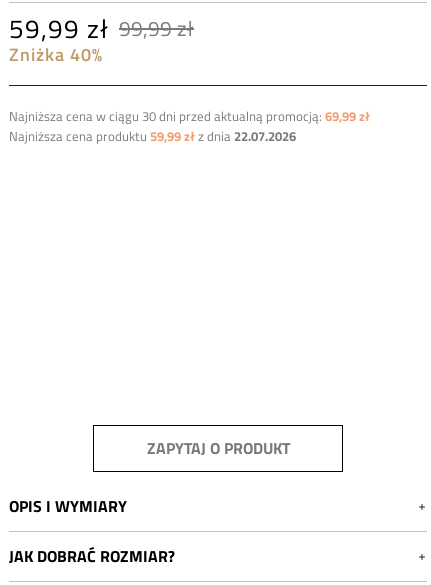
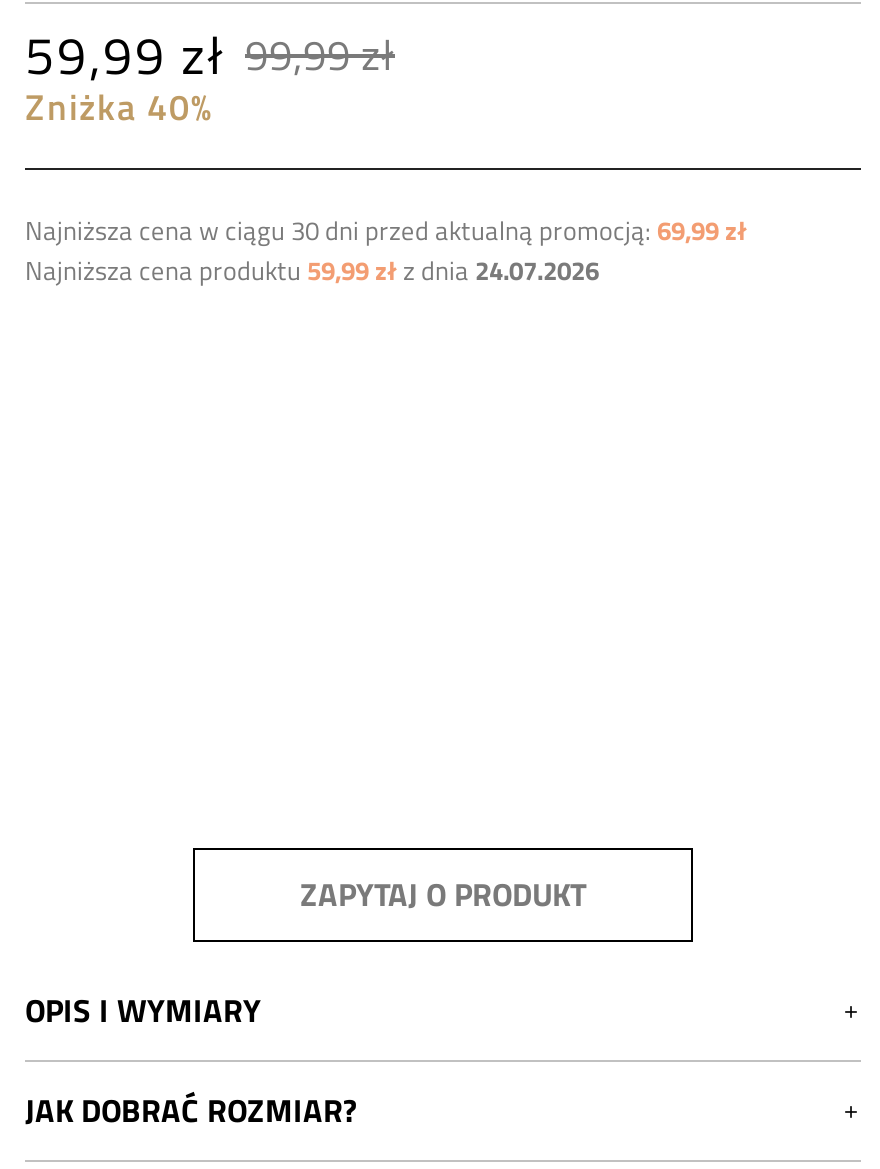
- Najniższa cena produktu 59,99 zł z dnia 22.07.2026
+ Najniższa cena produktu 59,99 zł z dnia 24.07.2026
